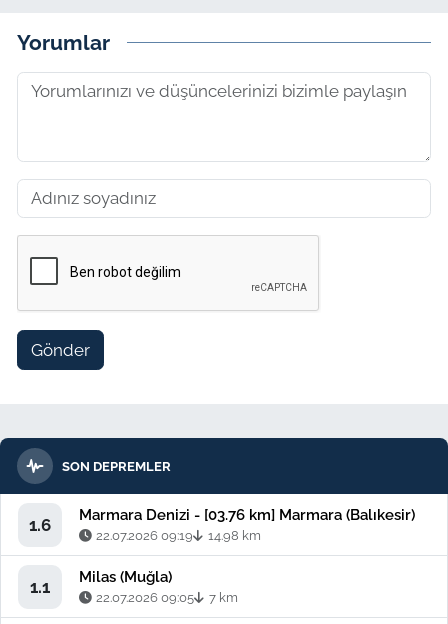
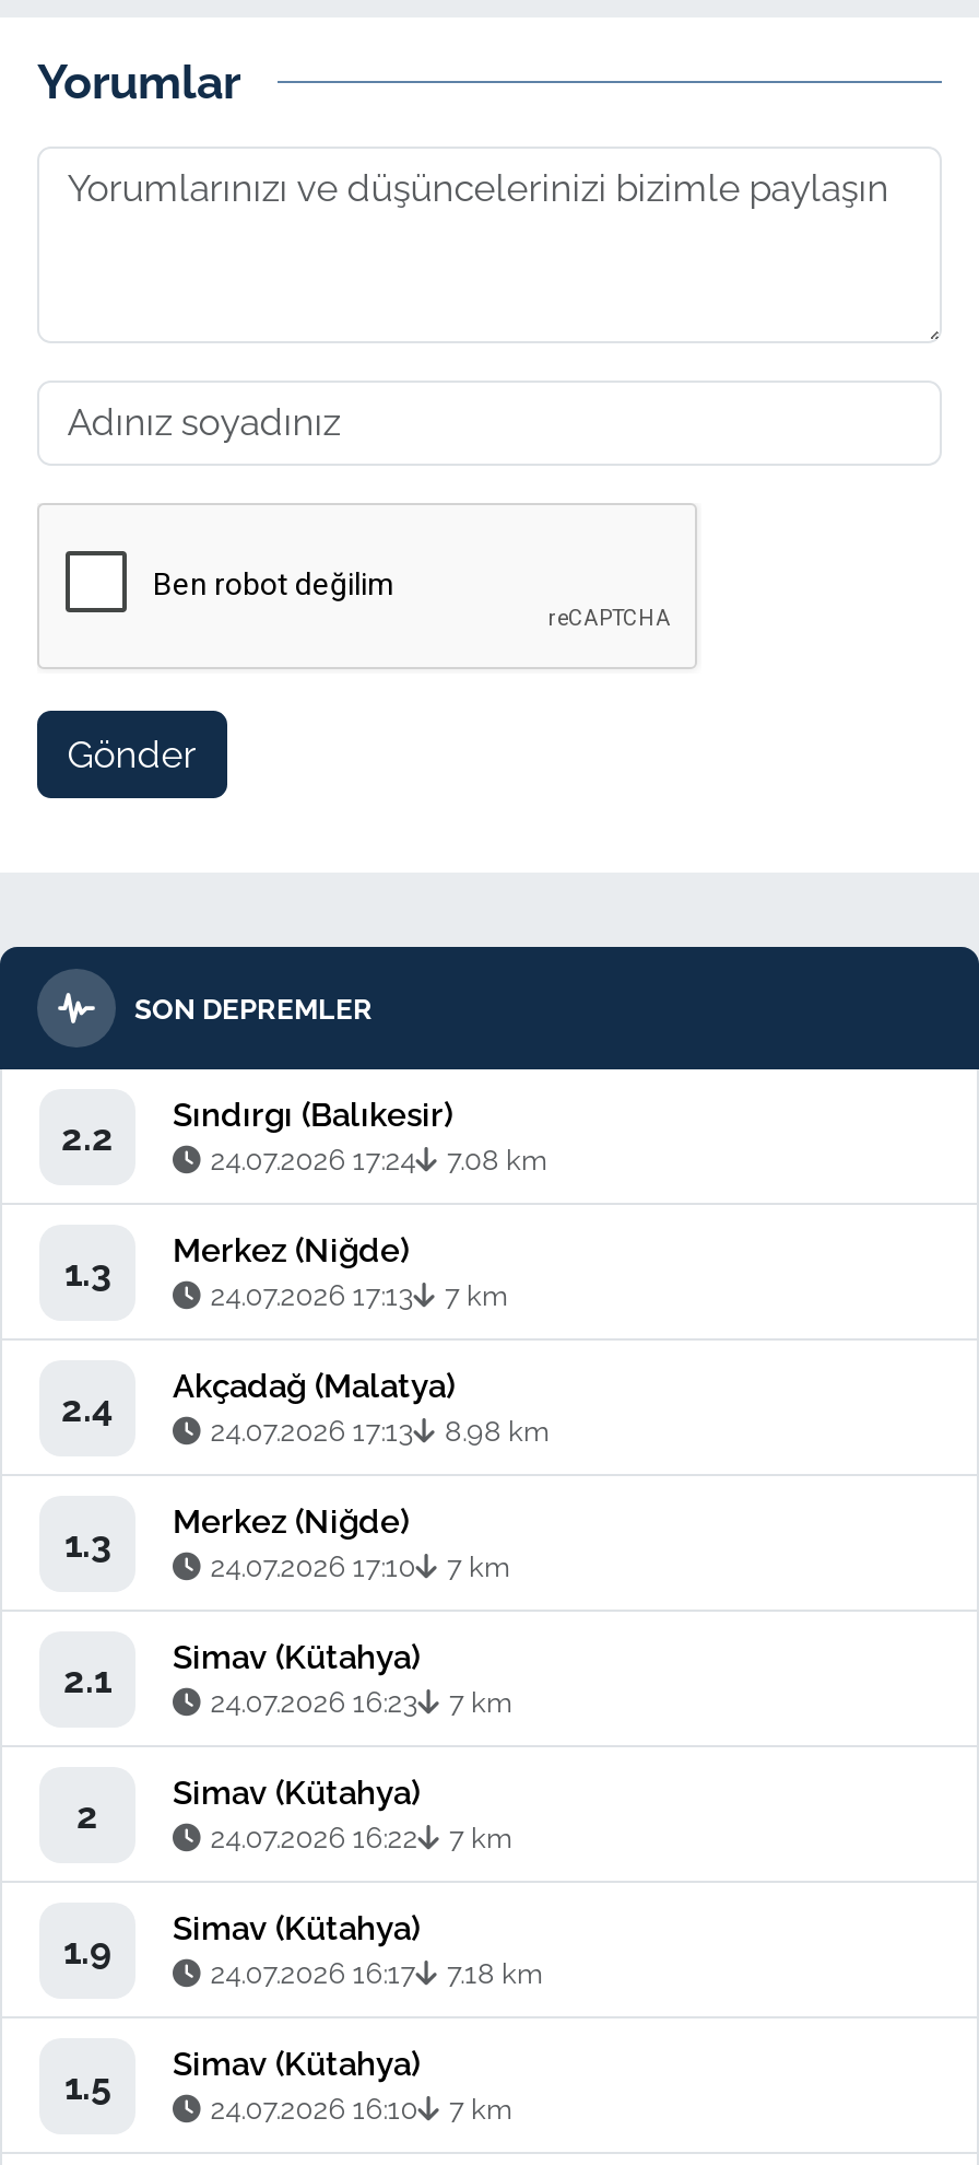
- 1.6
- Marmara Denizi - [03.76 km] Marmara (Balıkesir)
- 22.07.2026 09:19
- 14.98 km
- 1.1
- Milas (Muğla)
- 22.07.2026 09:05
+ 2.2
+ Sındırgı (Balıkesir)
+ 24.07.2026 17:24
+ 7.08 km
+ 1.3
+ Merkez (Niğde)
+ 24.07.2026 17:13
+ 7 km
+ 2.4
+ Akçadağ (Malatya)
+ 24.07.2026 17:13
+ 8.98 km
+ 1.3
+ Merkez (Niğde)
+ 24.07.2026 17:10
+ 7 km
+ 2.1
+ Simav (Kütahya)
+ 24.07.2026 16:23
+ 7 km
+ 2
+ Simav (Kütahya)
+ 24.07.2026 16:22
+ 7 km
+ 1.9
+ Simav (Kütahya)
+ 24.07.2026 16:17
+ 7.18 km
+ 1.5
+ Simav (Kütahya)
+ 24.07.2026 16:10
